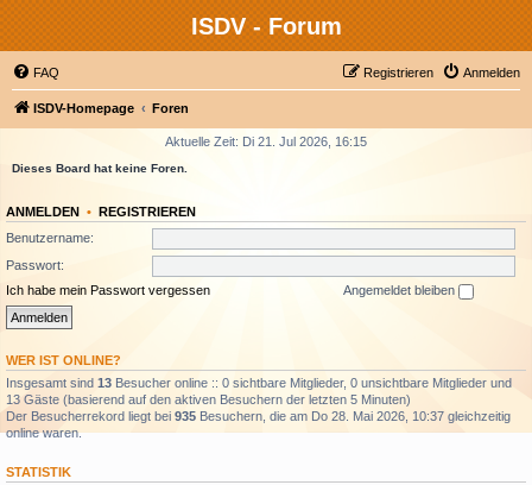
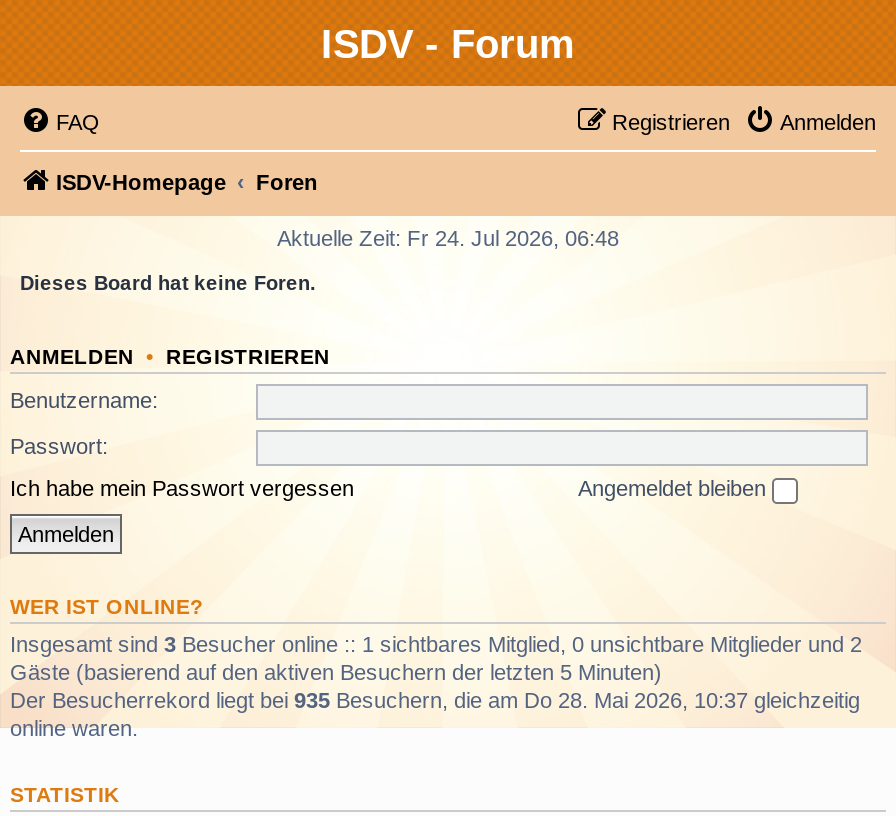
- Aktuelle Zeit: Di 21. Jul 2026, 16:15
+ Aktuelle Zeit: Fr 24. Jul 2026, 06:48

- Insgesamt sind 13 Besucher online :: 0 sichtbare Mitglieder, 0 unsichtbare Mitglieder und
- 13 Gäste (basierend auf den aktiven Besuchern der letzten 5 Minuten)
+ Insgesamt sind 3 Besucher online :: 1 sichtbares Mitglied, 0 unsichtbare Mitglieder und 2
+ Gäste (basierend auf den aktiven Besuchern der letzten 5 Minuten)
